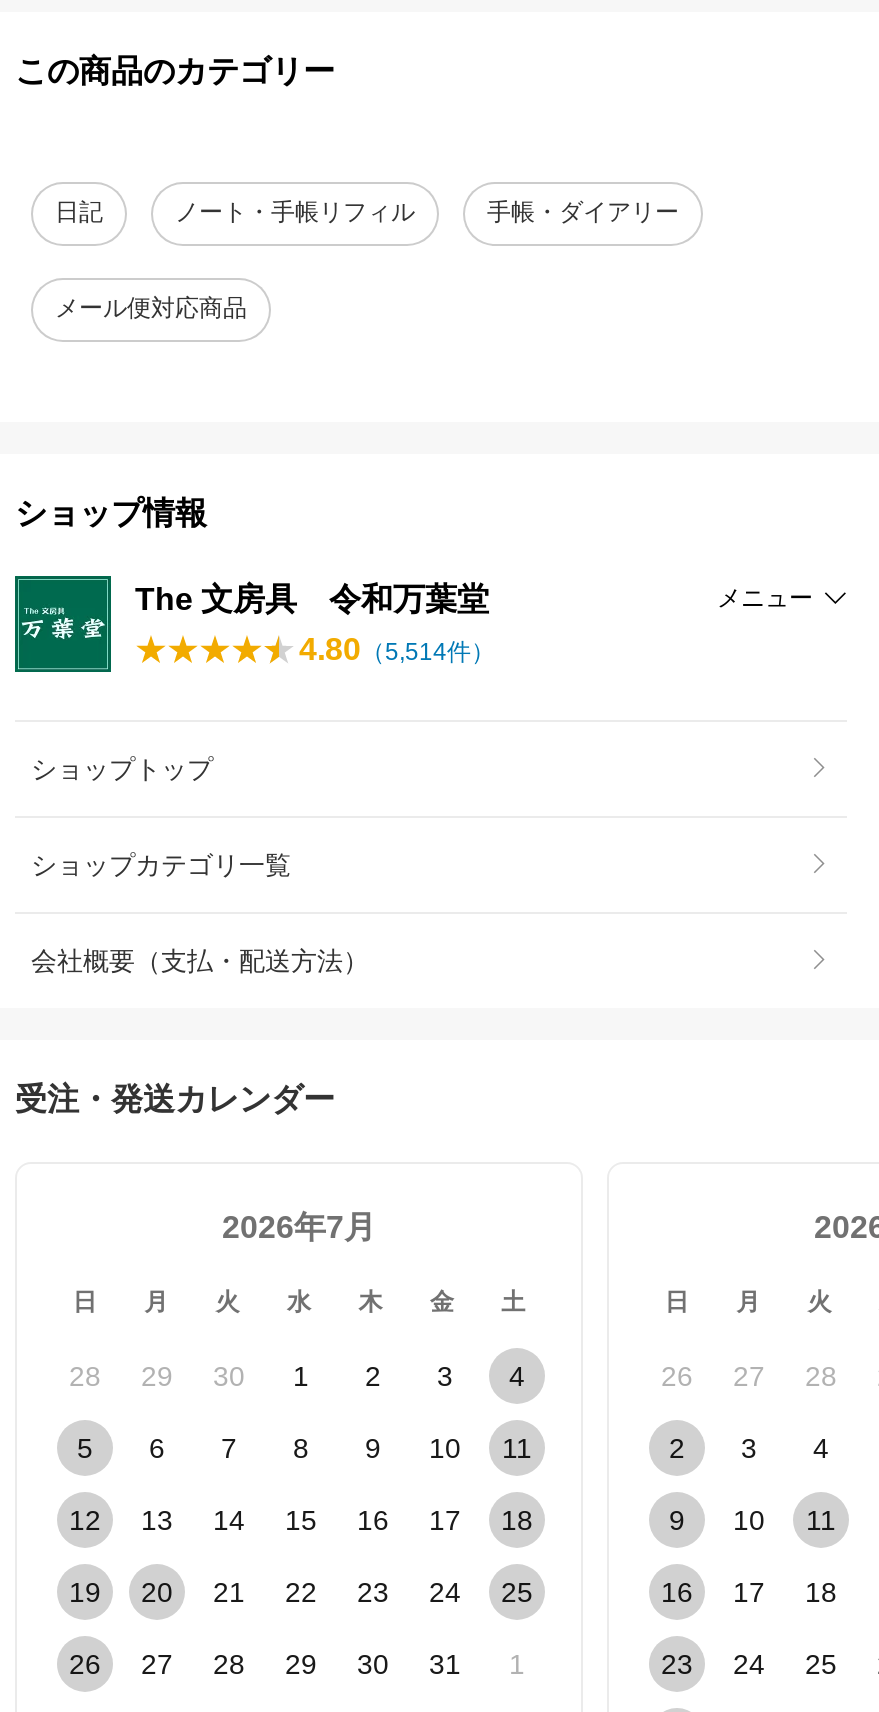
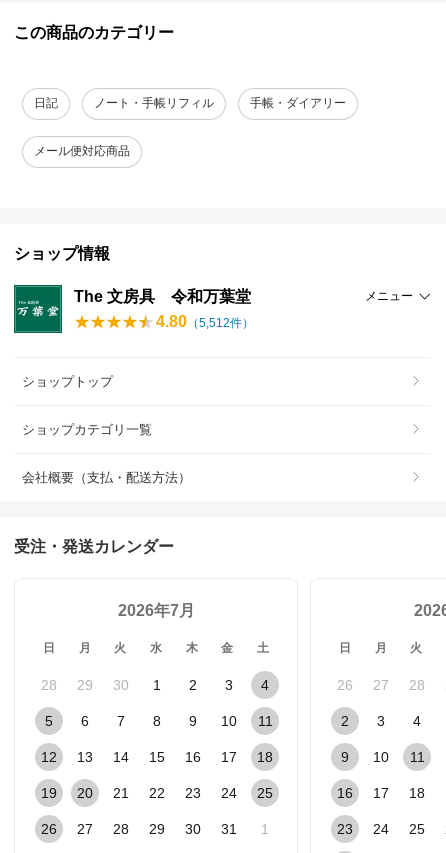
- 4.80（5,514件）
+ 4.80（5,512件）
